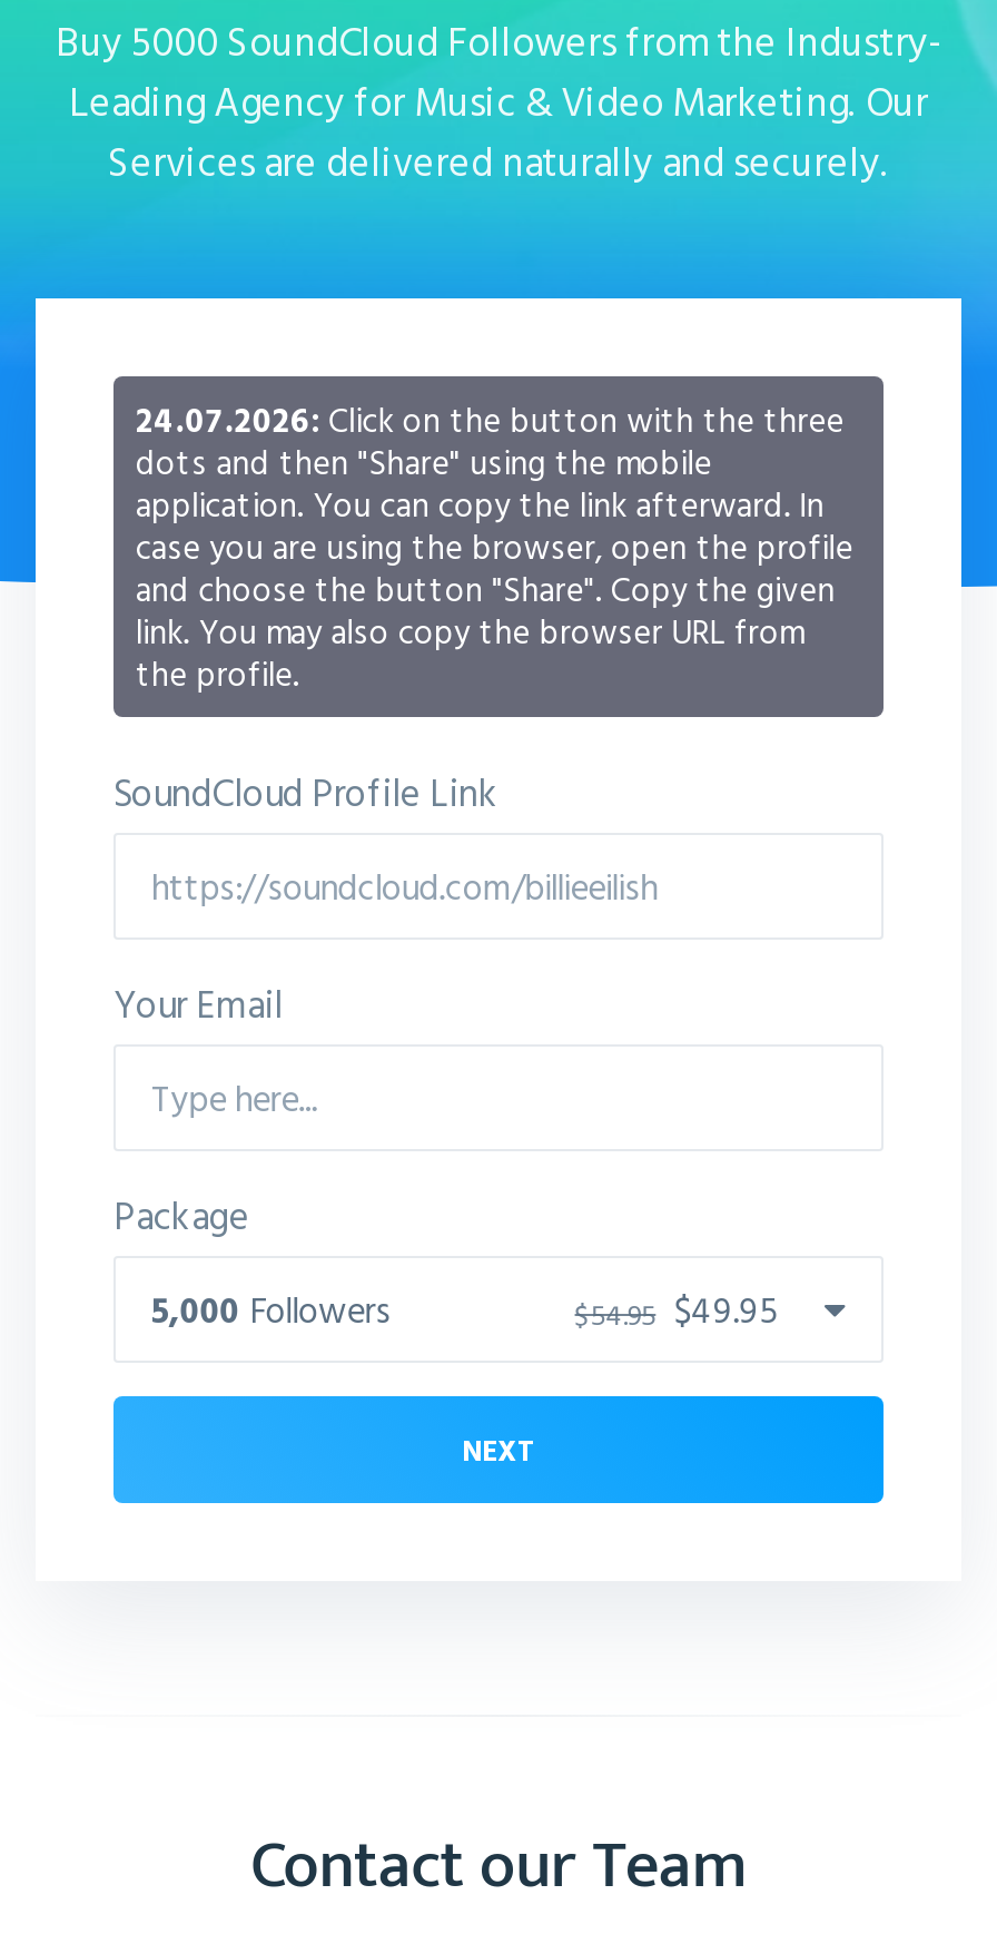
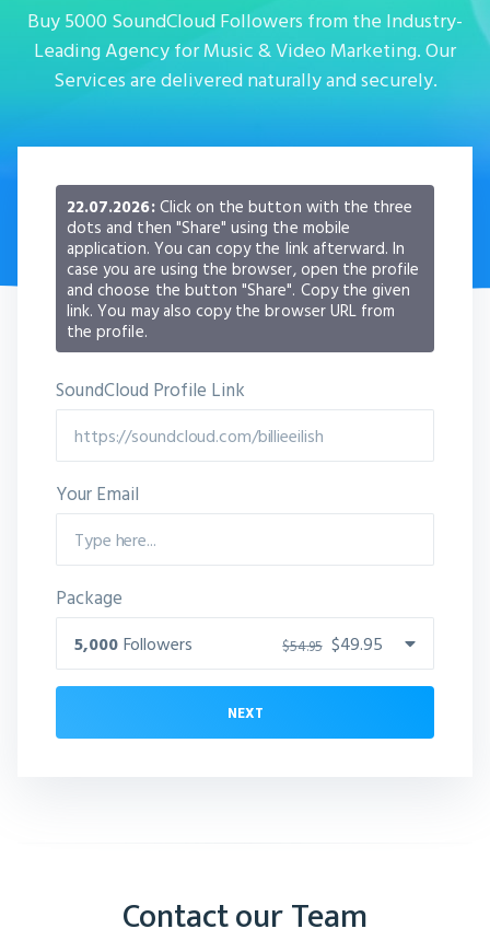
- 24.07.2026: Click on the button with the three
+ 22.07.2026: Click on the button with the three
